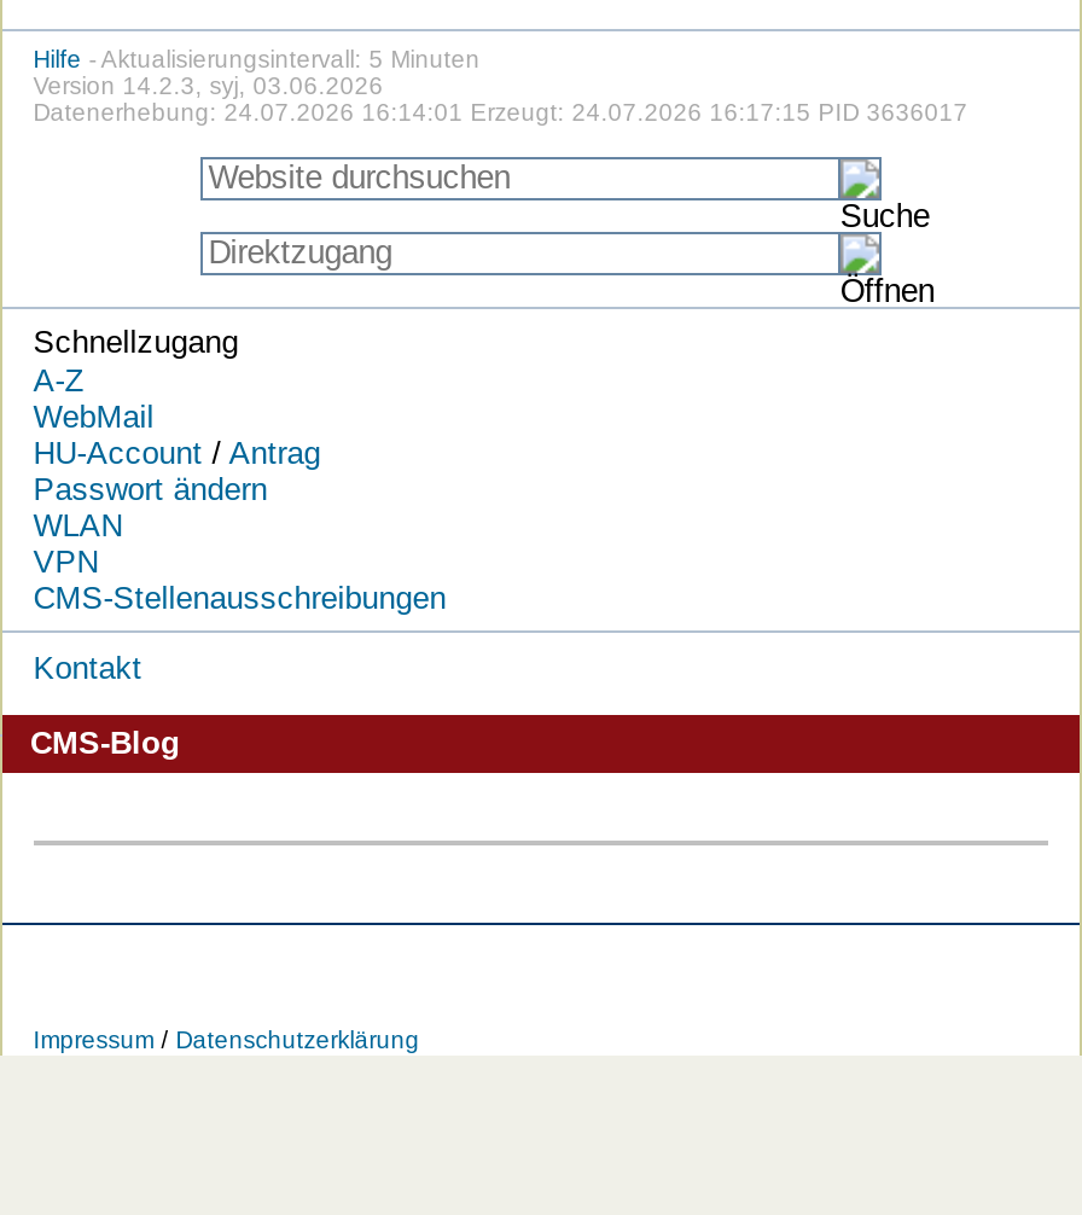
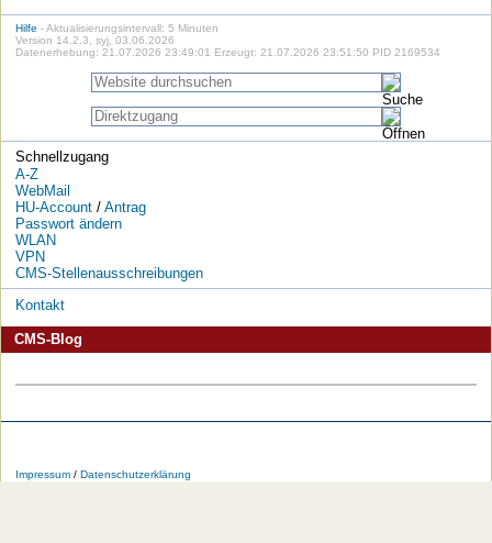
- Datenerhebung: 24.07.2026 16:14:01 Erzeugt: 24.07.2026 16:17:15 PID 3636017
+ Datenerhebung: 21.07.2026 23:49:01 Erzeugt: 21.07.2026 23:51:50 PID 2169534
